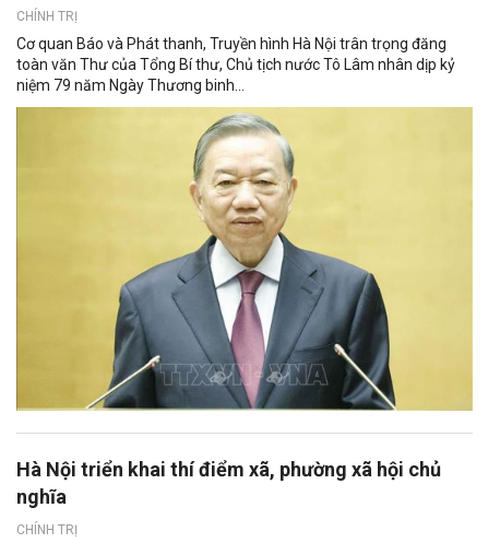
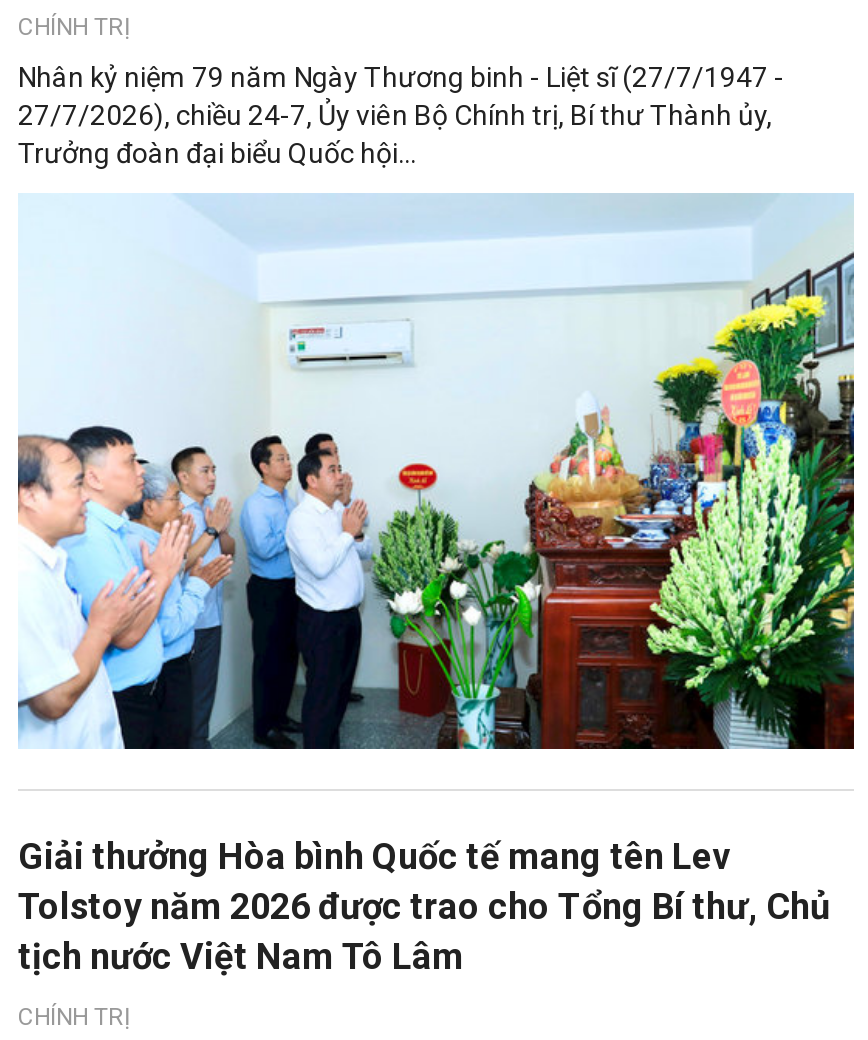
- Cơ quan Báo và Phát thanh, Truyền hình Hà Nội trân trọng đăng
- toàn văn Thư của Tổng Bí thư, Chủ tịch nước Tô Lâm nhân dịp kỷ
- niệm 79 năm Ngày Thương binh...
+ Nhân kỷ niệm 79 năm Ngày Thương binh - Liệt sĩ (27/7/1947 -
+ 27/7/2026), chiều 24-7, Ủy viên Bộ Chính trị, Bí thư Thành ủy,
+ Trưởng đoàn đại biểu Quốc hội...

- [image]
+ [image]

- Hà Nội triển khai thí điểm xã, phường xã hội chủ
- nghĩa
+ Giải thưởng Hòa bình Quốc tế mang tên Lev
+ Tolstoy năm 2026 được trao cho Tổng Bí thư, Chủ
+ tịch nước Việt Nam Tô Lâm
